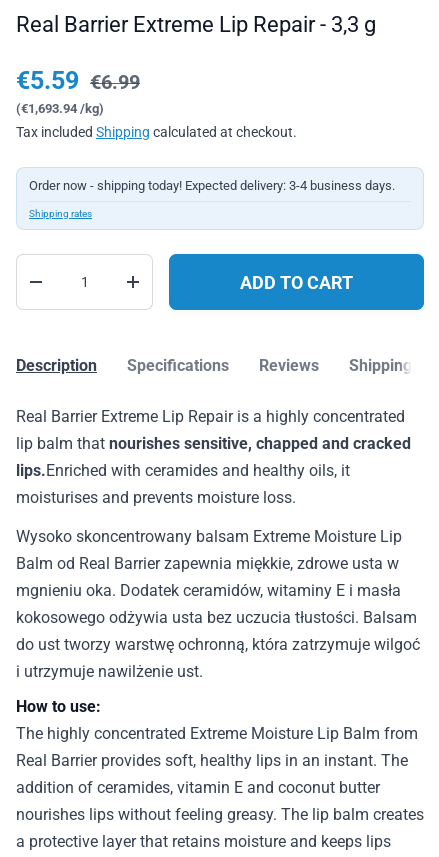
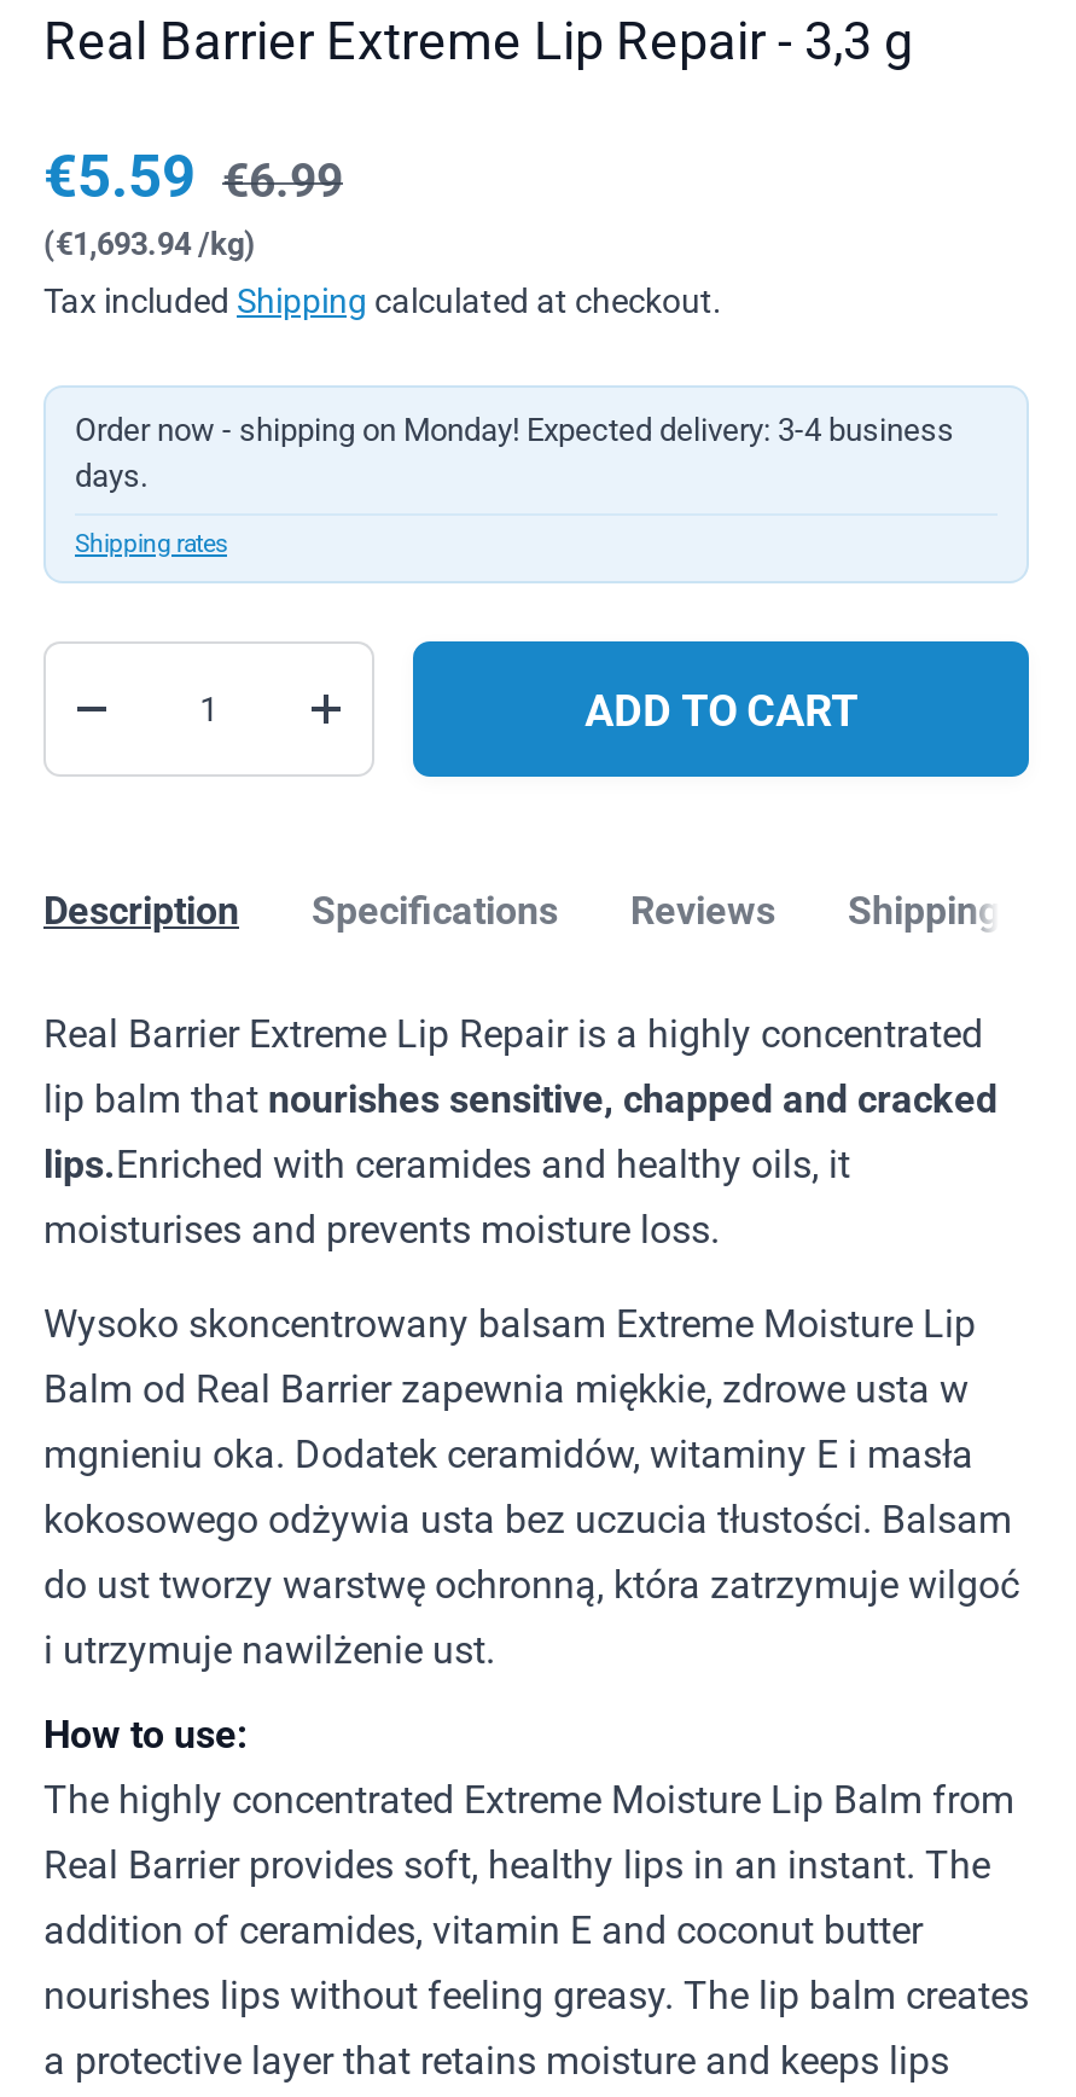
- Order now - shipping today! Expected delivery: 3-4 business days.
+ Order now - shipping on Monday! Expected delivery: 3-4 business
+ days.
